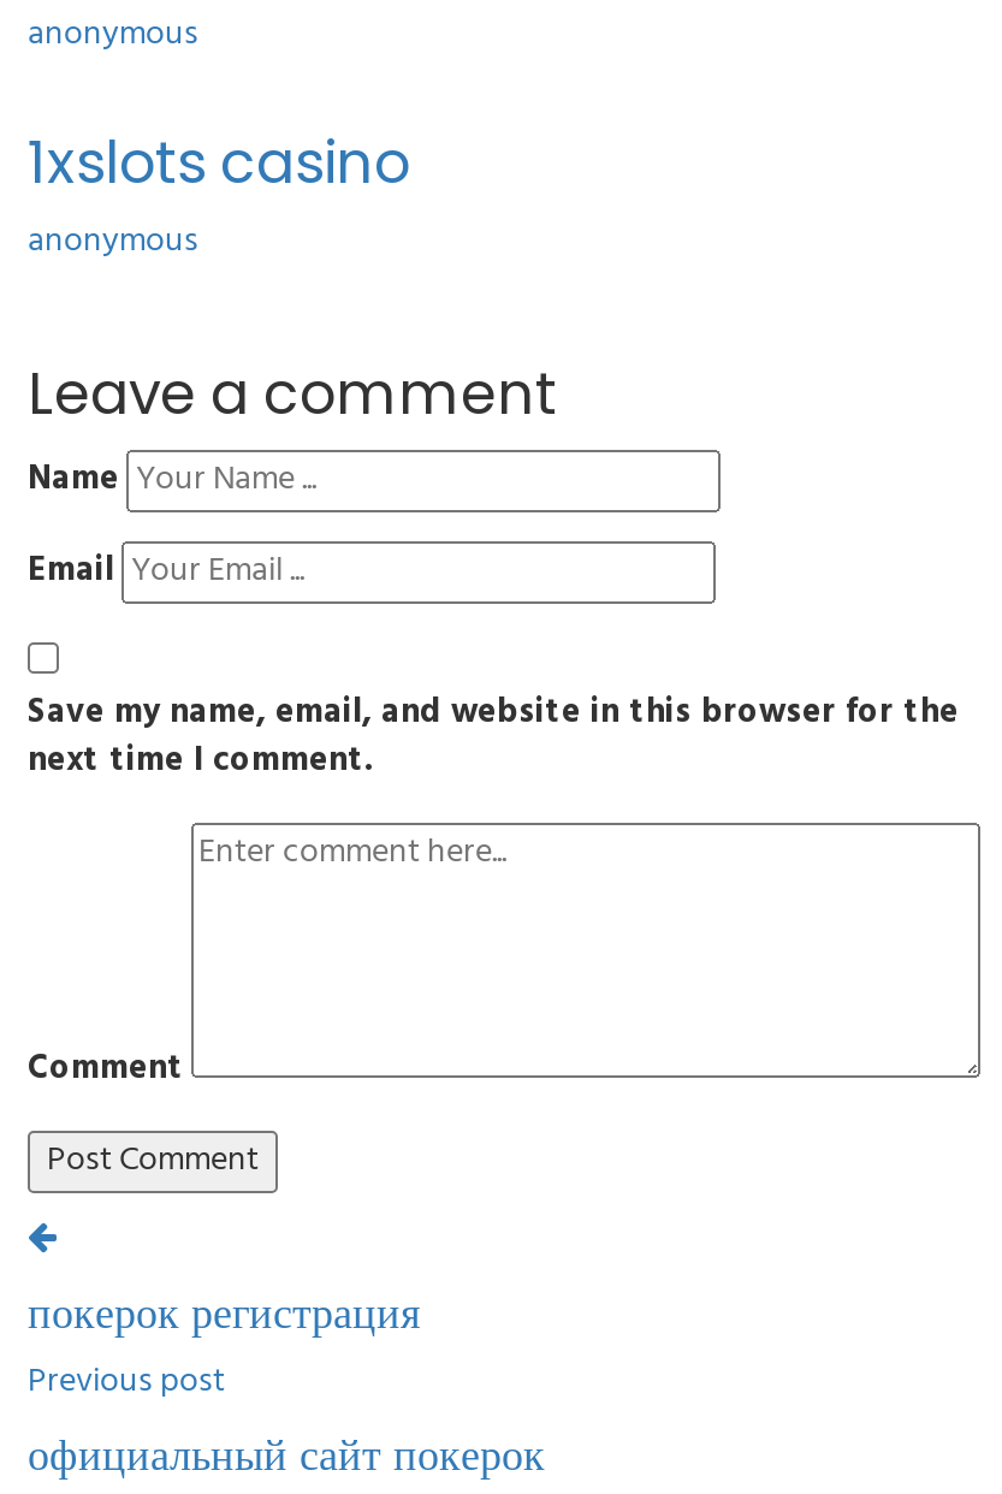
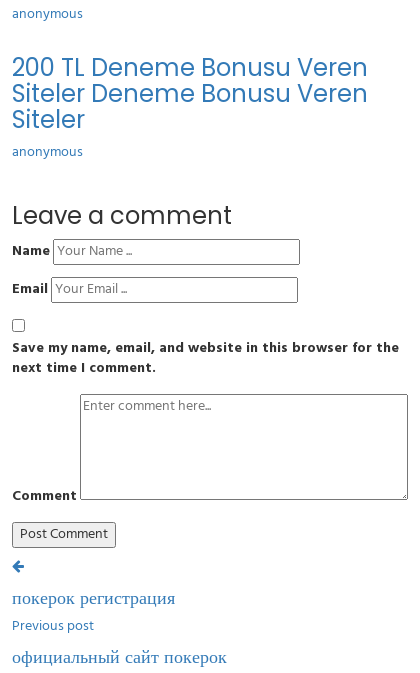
- 1xslots casino
+ 200 TL Deneme Bonusu Veren
+ Siteler Deneme Bonusu Veren
+ Siteler
